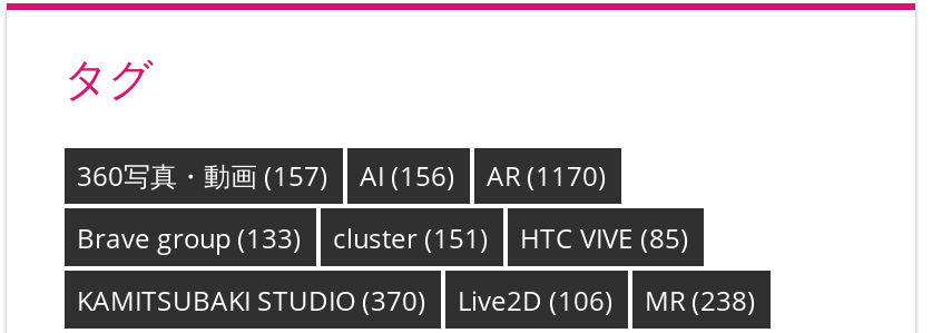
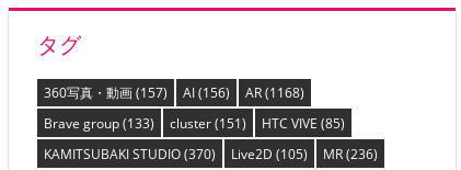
- 360写真・動画(157) AI (156) AR (1170)
+ 360写真・動画(157) AI (156) AR (1168)

- Live2D (106)
+ Live2D (105)

- MR (238)
+ MR (236)
